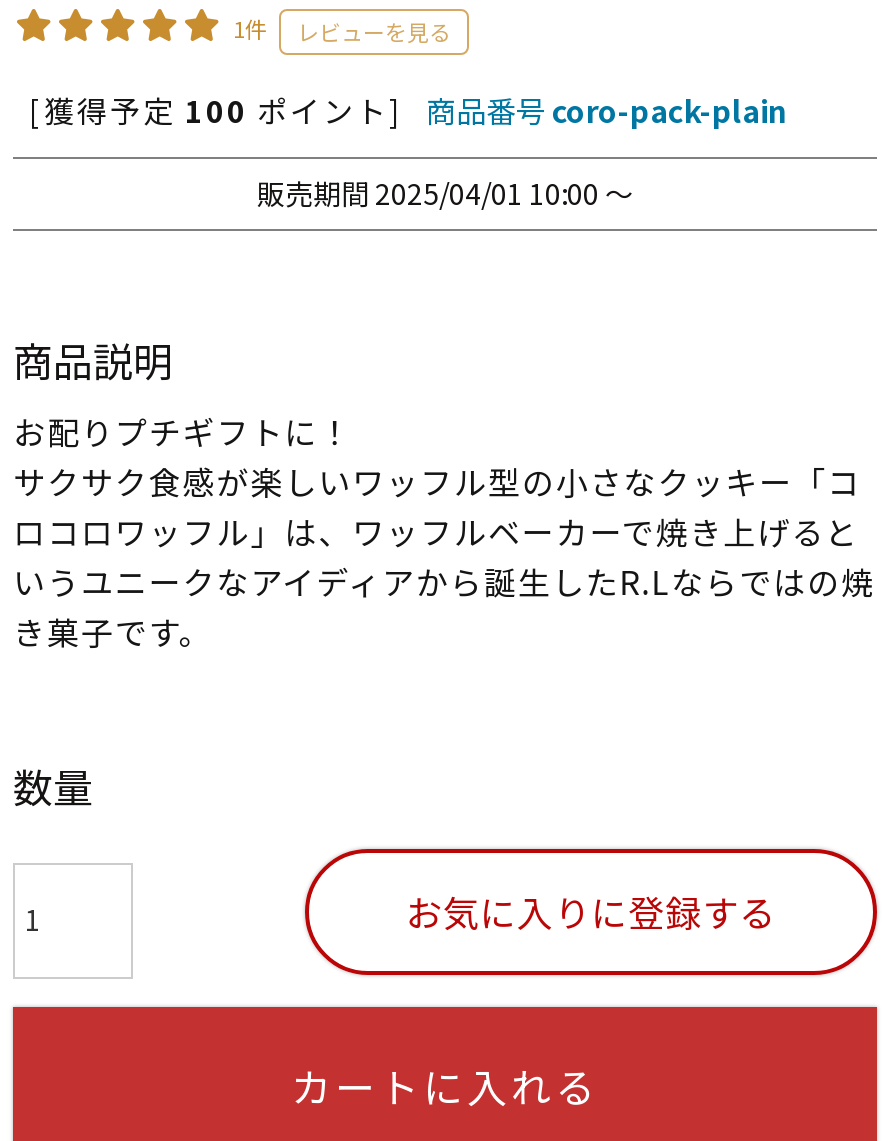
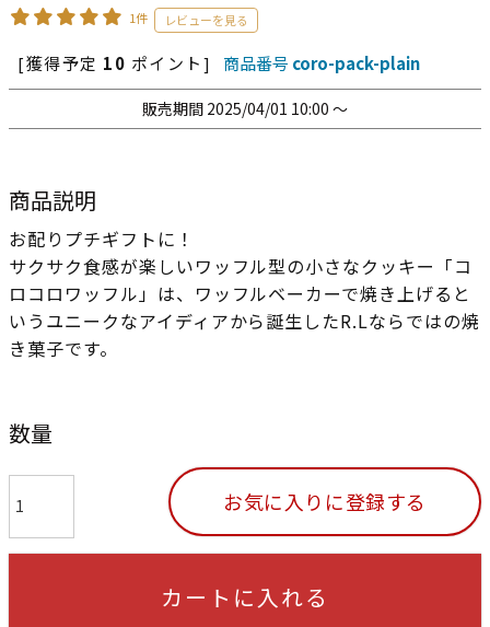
- [獲得予定 100 ポイント] 商品番号 coro-pack-plain
+ [獲得予定 10 ポイント] 商品番号 coro-pack-plain
